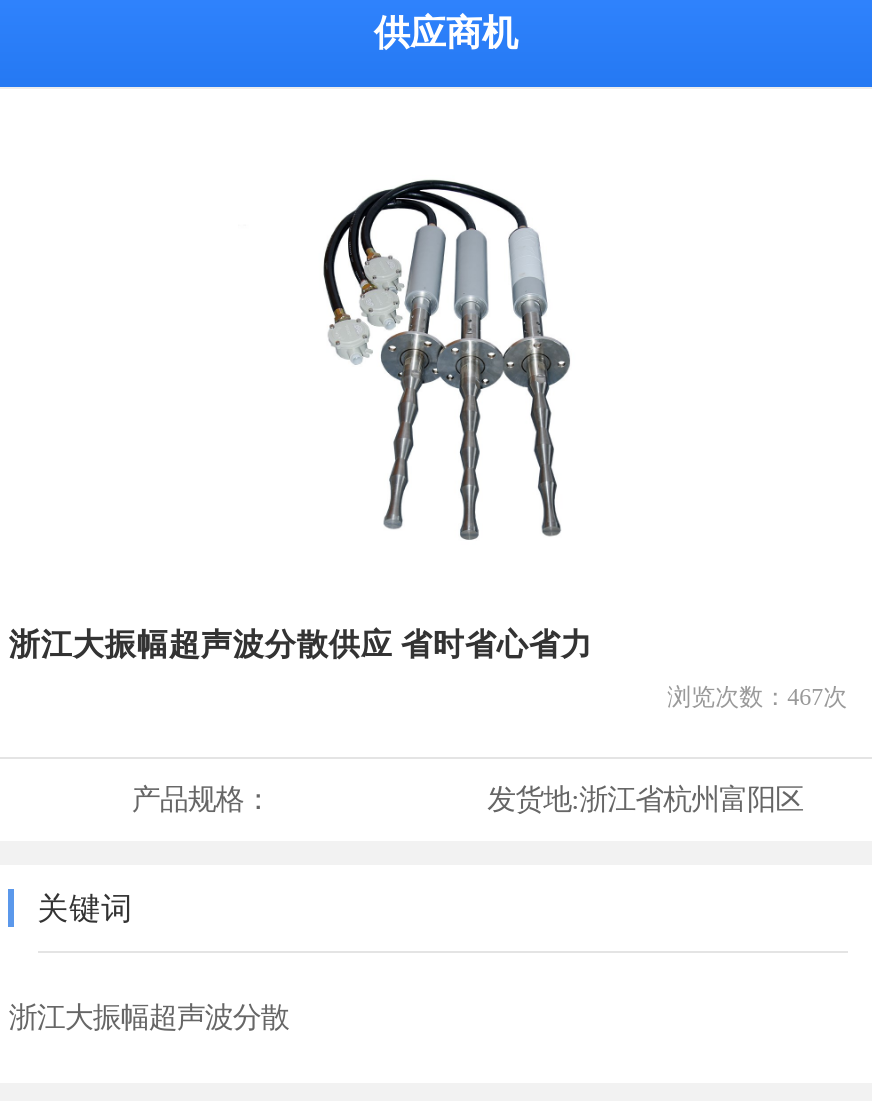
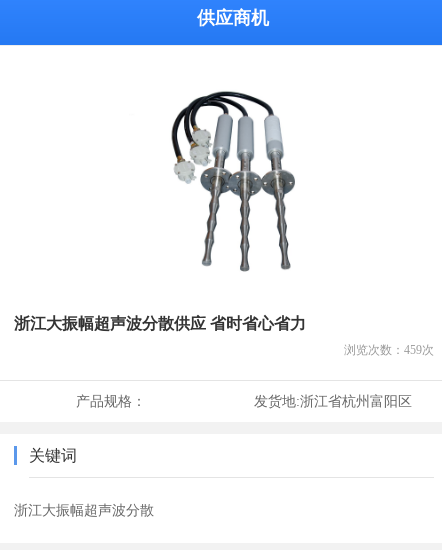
- 浏览次数：467次
+ 浏览次数：459次
